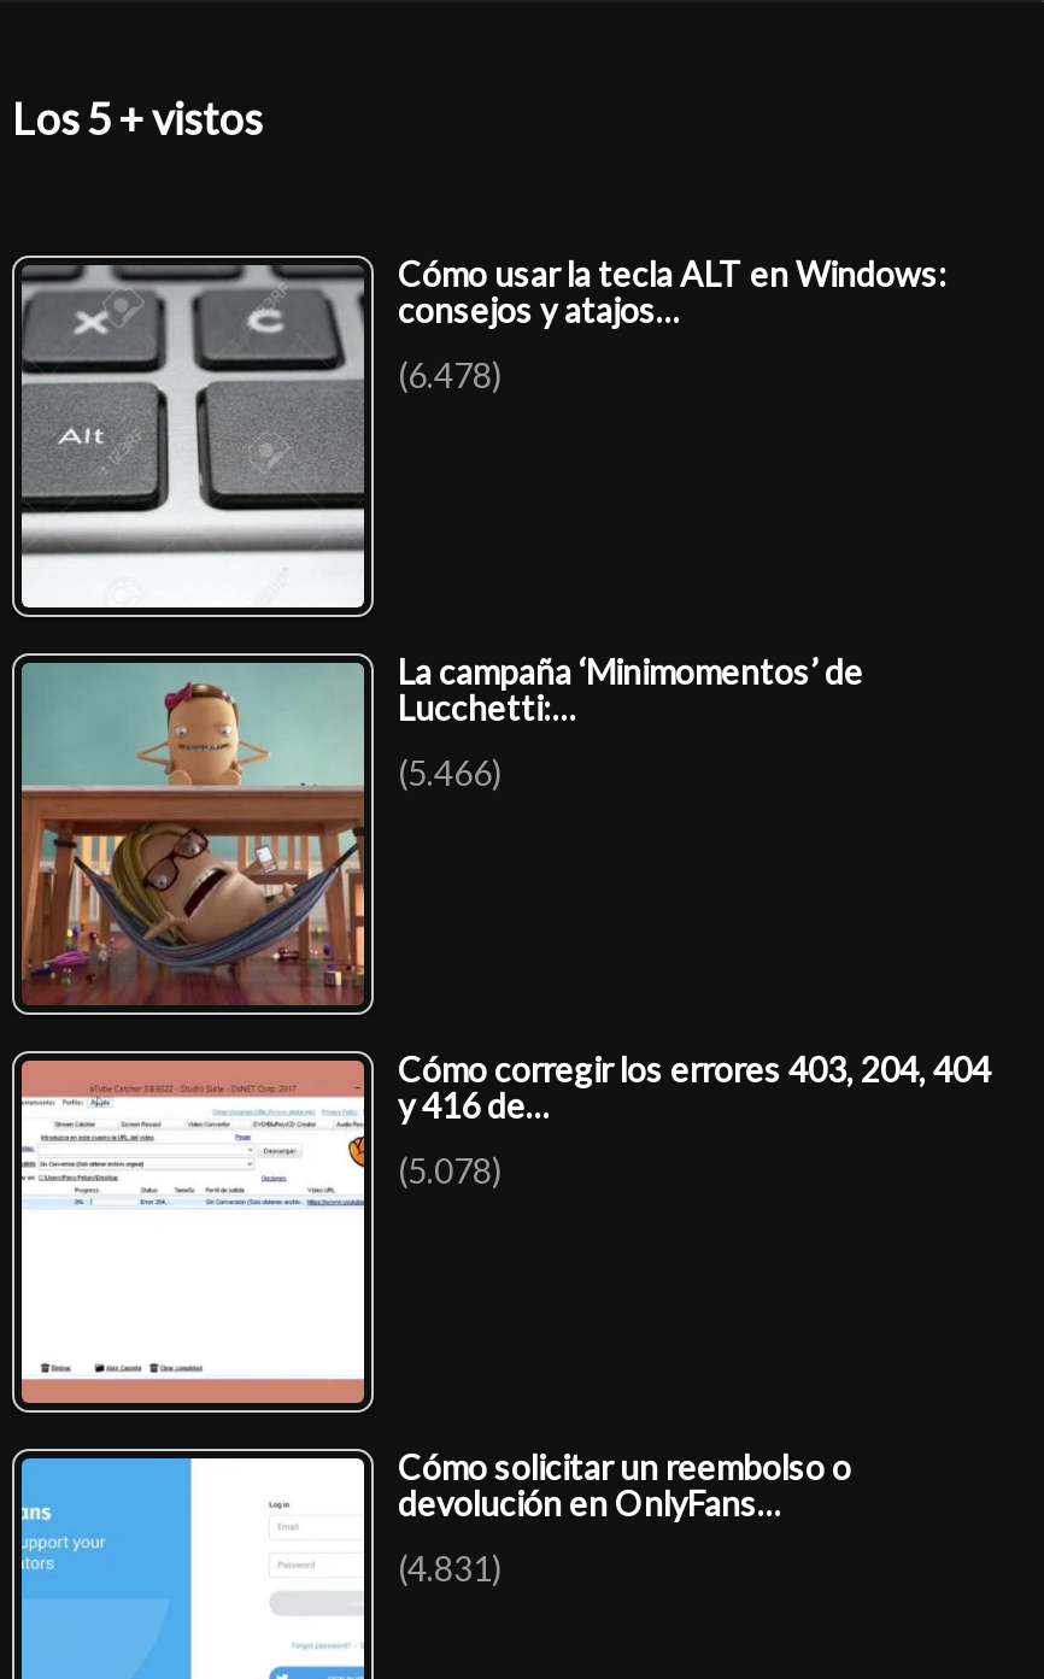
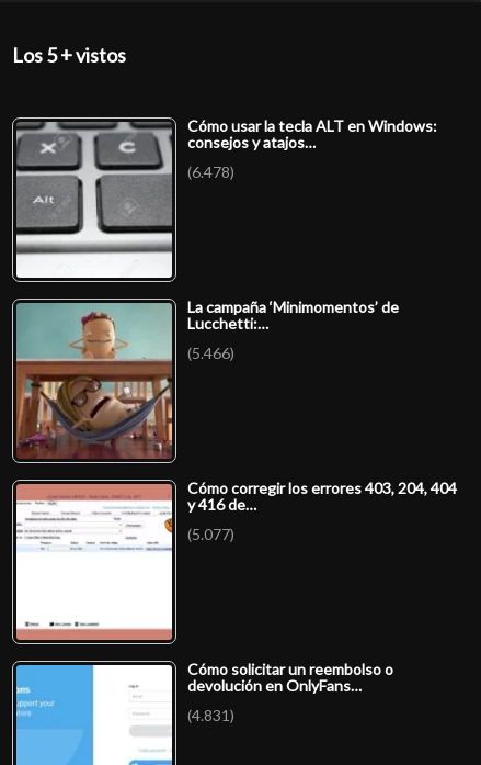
- (5.078)
+ (5.077)
